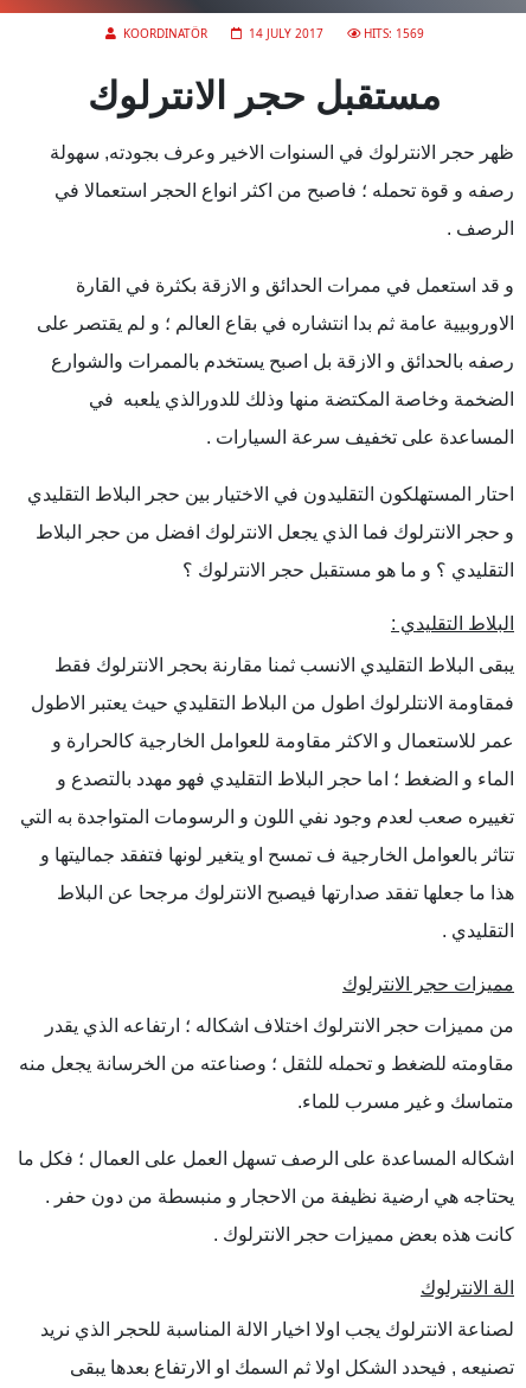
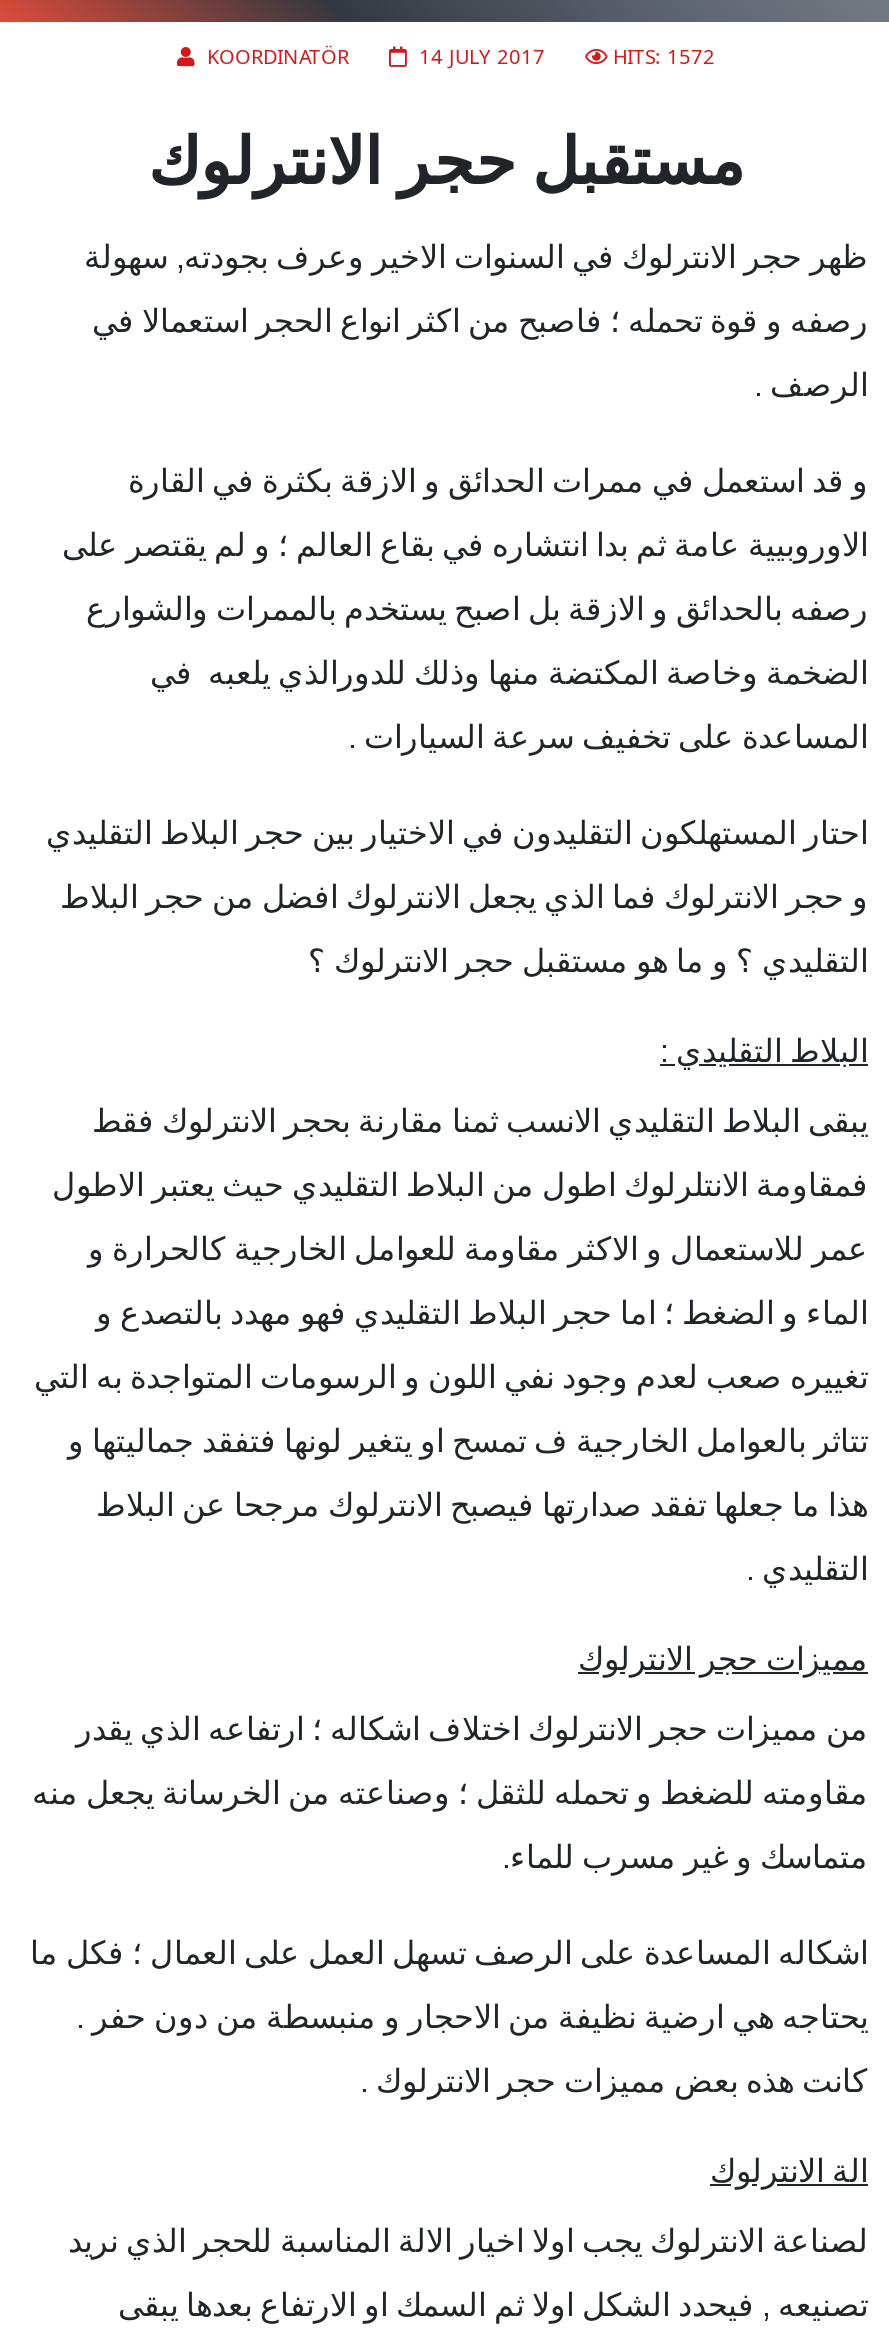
- HITS: 1569
+ HITS: 1572
